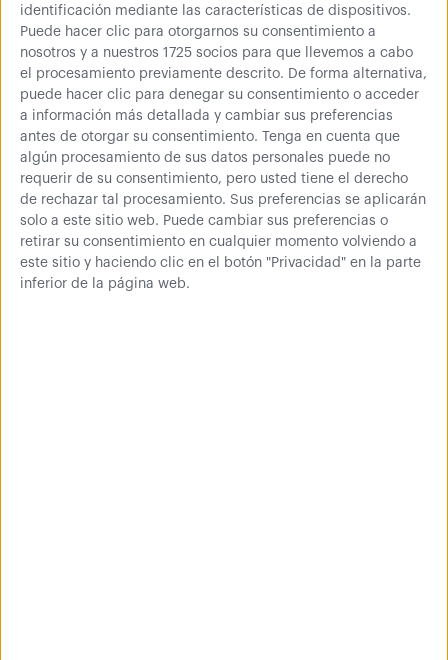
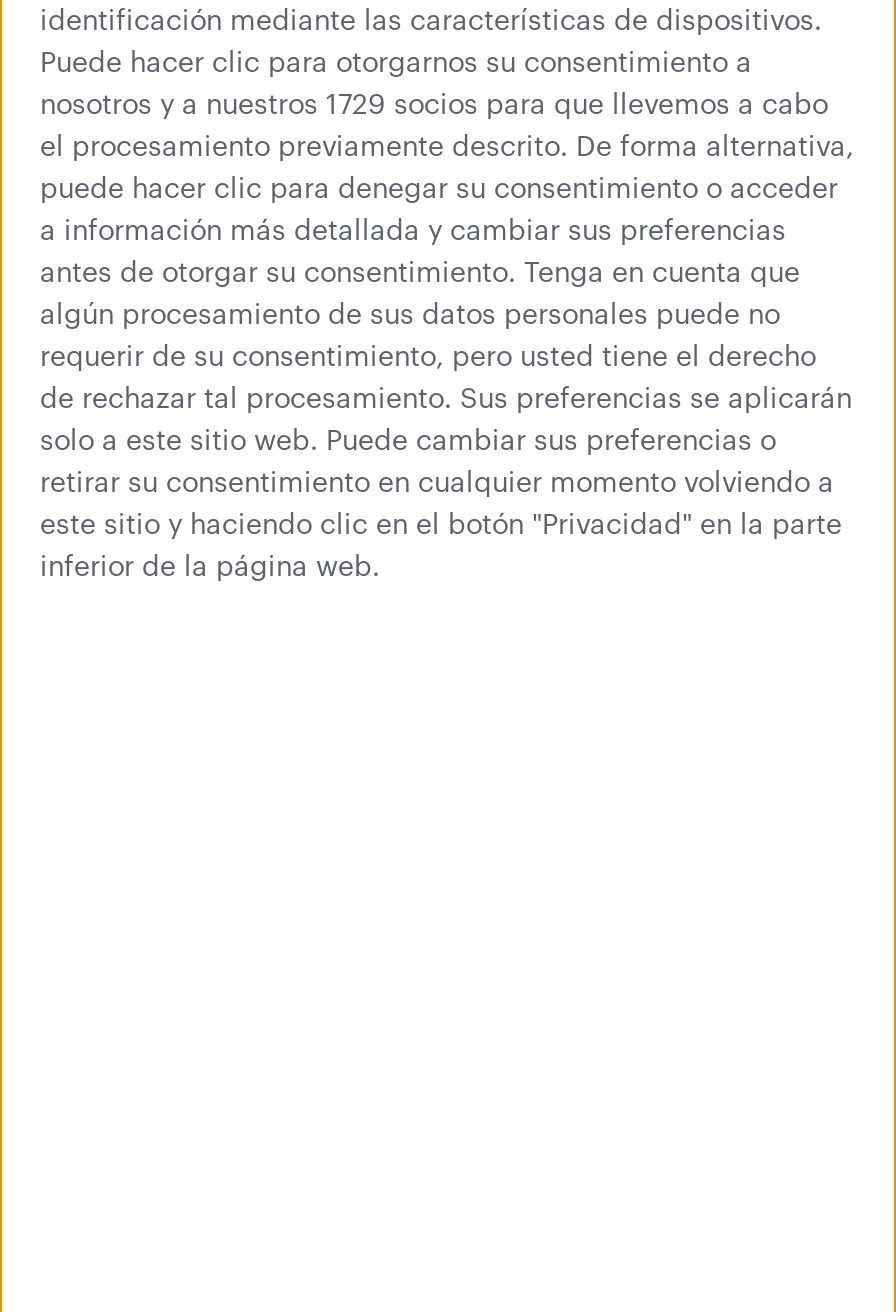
- nosotros y a nuestros 1725 socios para que llevemos a cabo
+ nosotros y a nuestros 1729 socios para que llevemos a cabo
